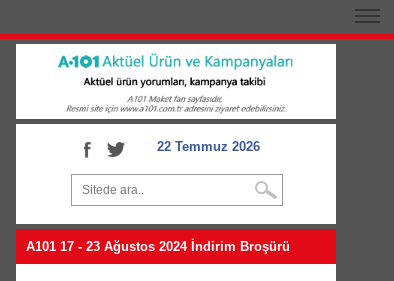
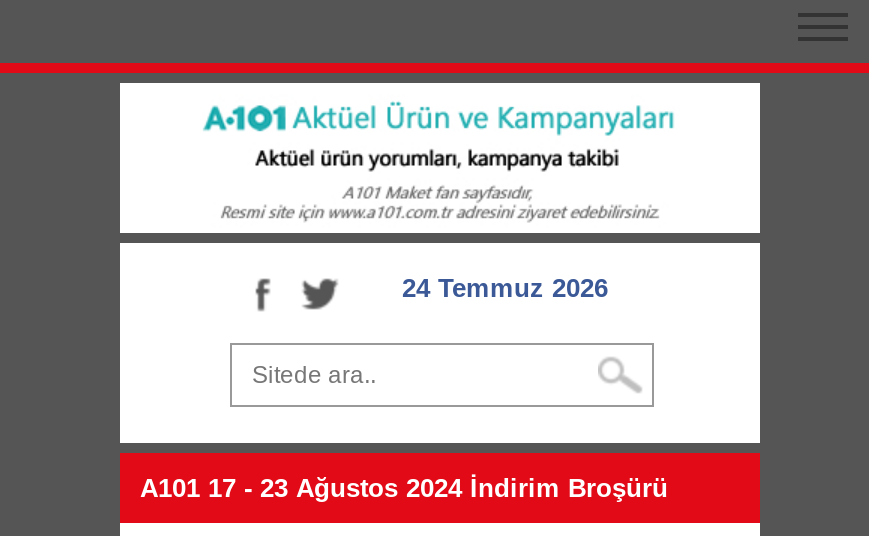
- 22 Temmuz 2026
+ 24 Temmuz 2026
